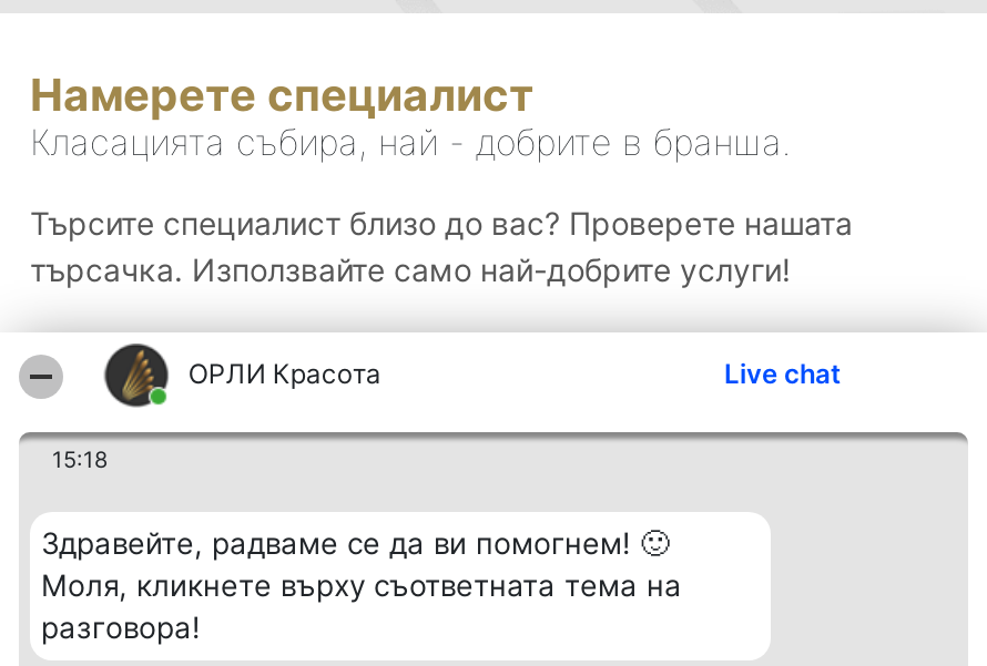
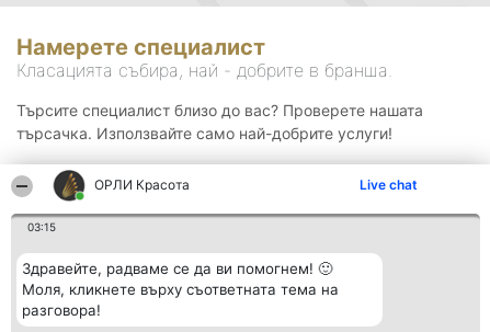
- 15:18
+ 03:15
